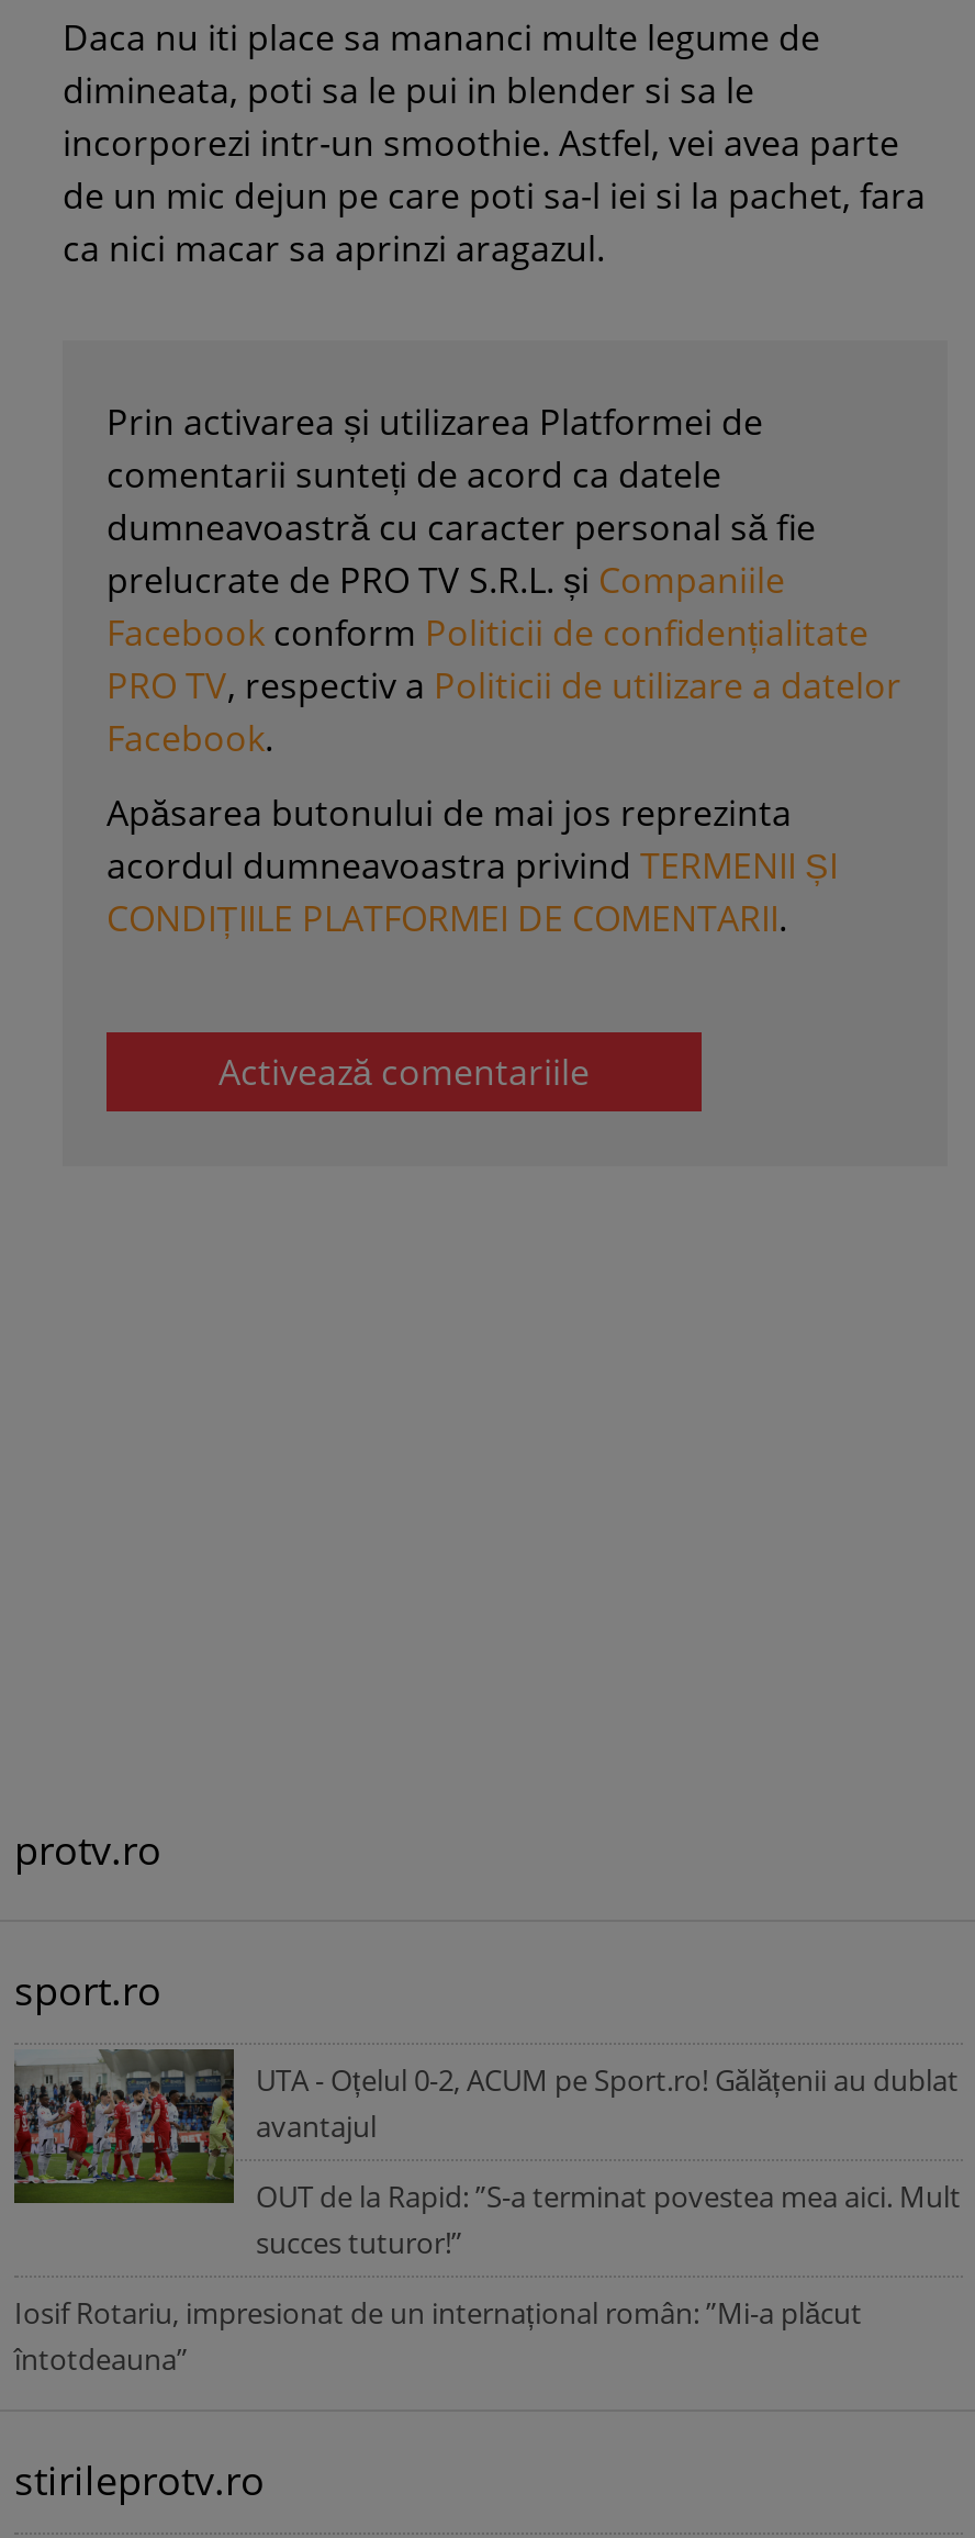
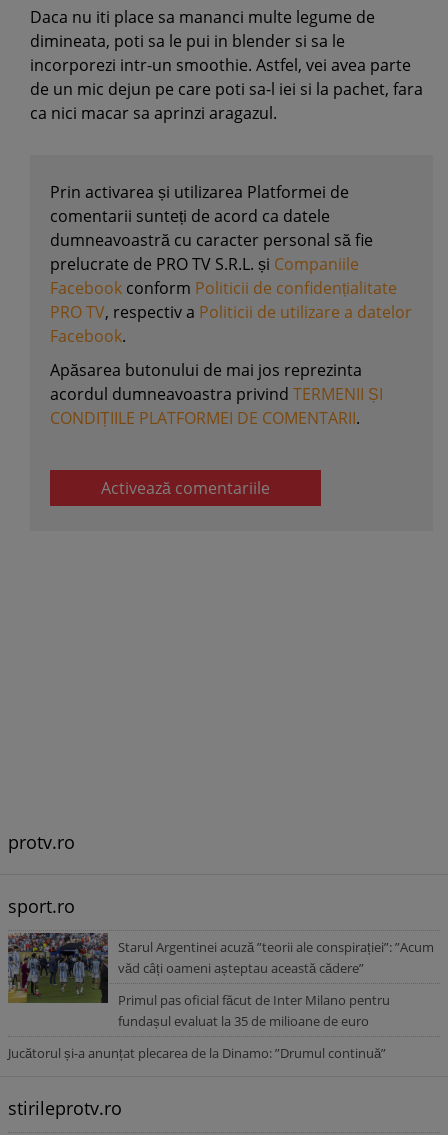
- [image]
- UTA - Oțelul 0-2, ACUM pe Sport.ro! Gălățenii au dublat
- avantajul
+ [image]
+ Starul Argentinei acuză ”teorii ale conspirației”: ”Acum
+ văd câți oameni așteptau această cădere”

- OUT de la Rapid: ”S-a terminat povestea mea aici. Mult
- succes tuturor!”
+ Primul pas oficial făcut de Inter Milano pentru
+ fundașul evaluat la 35 de milioane de euro

- Iosif Rotariu, impresionat de un internațional român: ”Mi-a plăcut
- întotdeauna”
+ Jucătorul și-a anunțat plecarea de la Dinamo: ”Drumul continuă”
